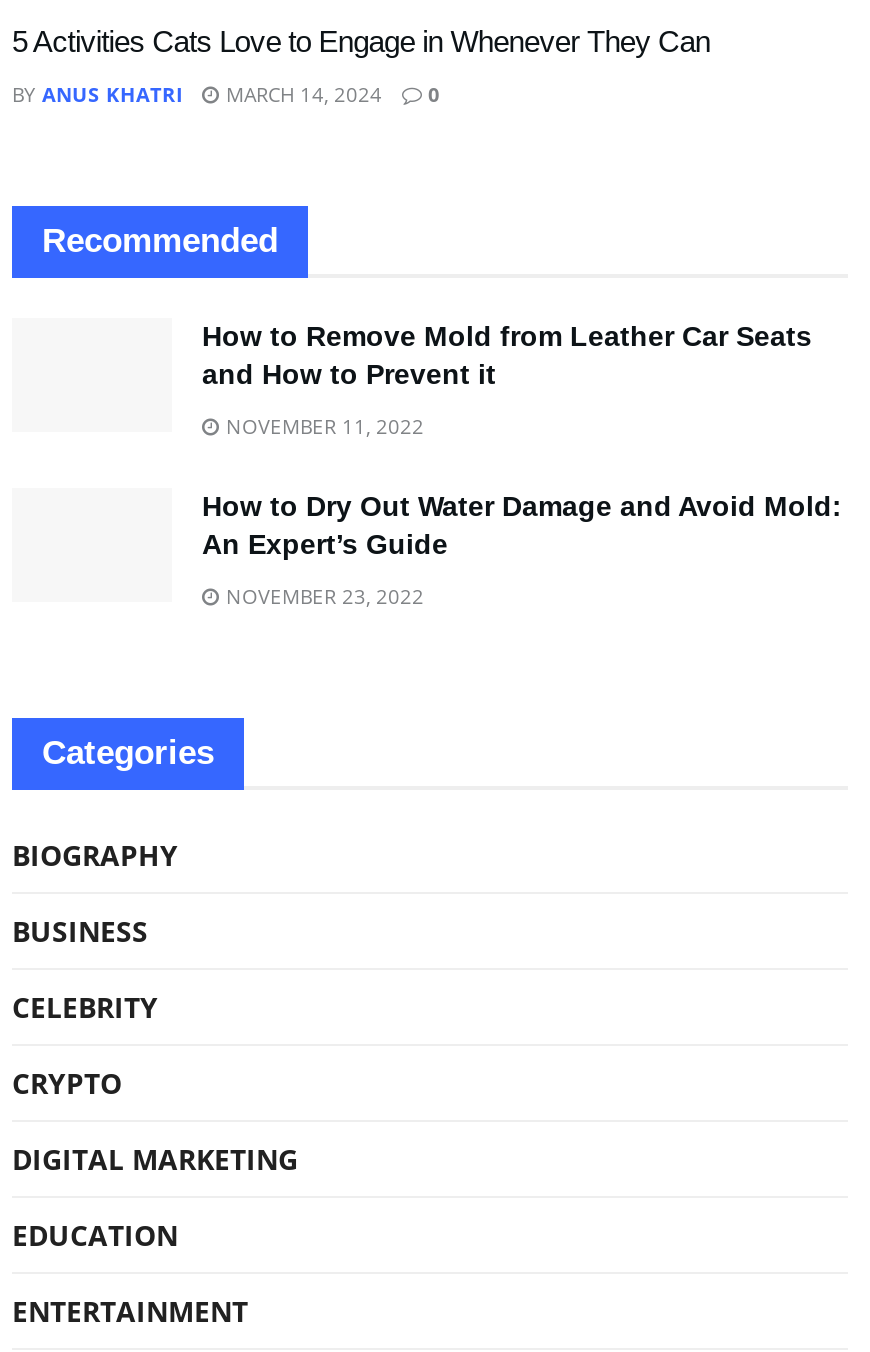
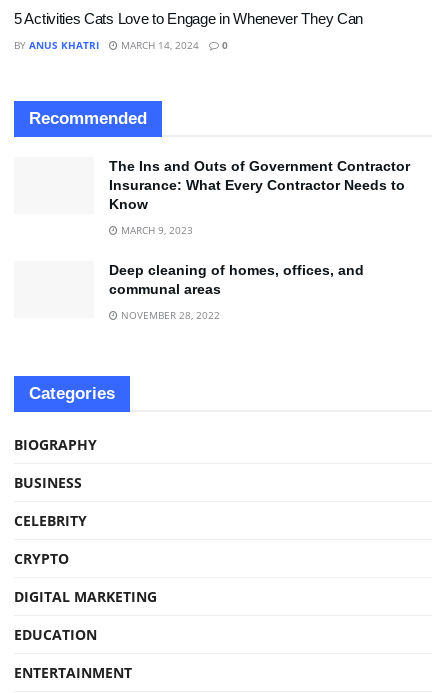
- How to Remove Mold from Leather Car Seats
- and How to Prevent it
+ The Ins and Outs of Government Contractor
+ Insurance: What Every Contractor Needs to
+ Know

- NOVEMBER 11, 2022
+ MARCH 9, 2023

- How to Dry Out Water Damage and Avoid Mold:
- An Expert’s Guide
+ Deep cleaning of homes, offices, and
+ communal areas

- NOVEMBER 23, 2022
+ NOVEMBER 28, 2022
